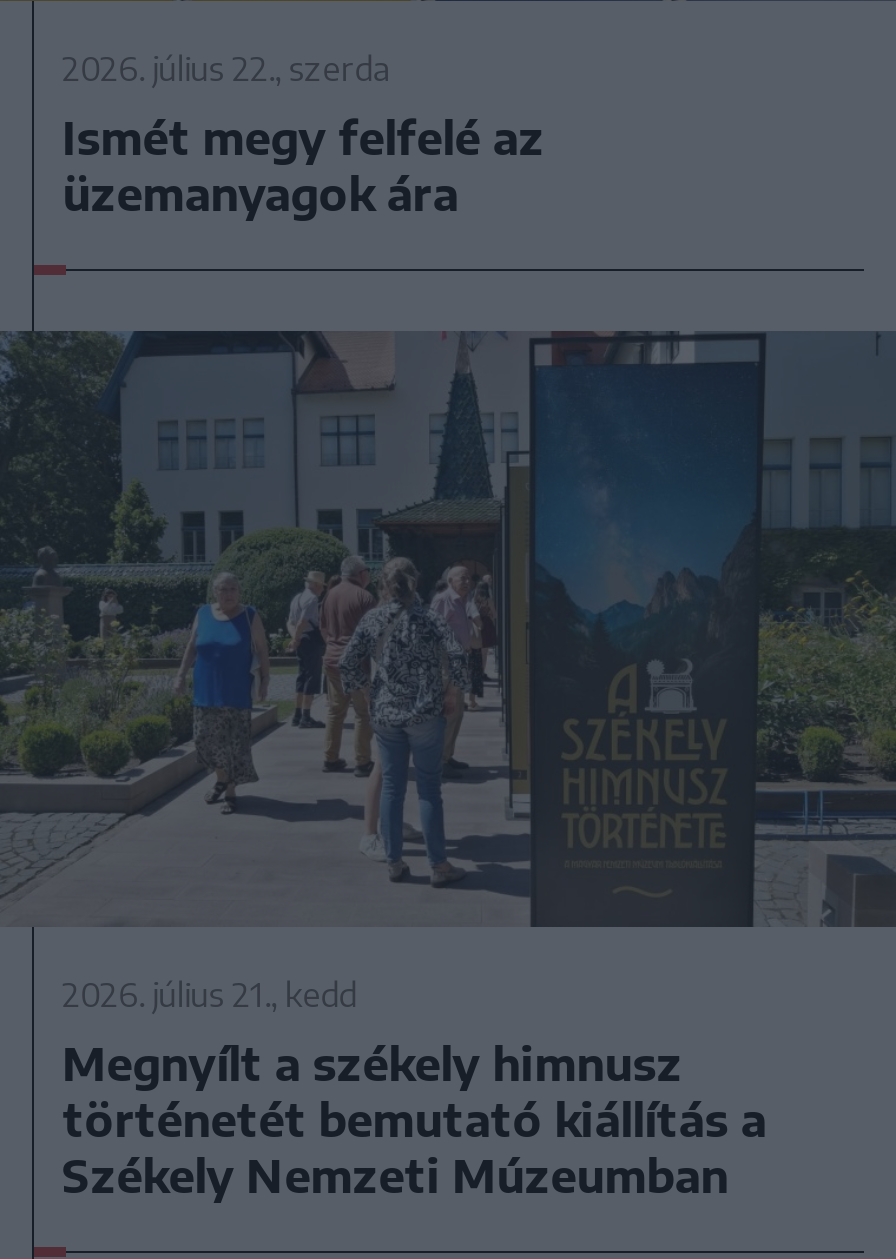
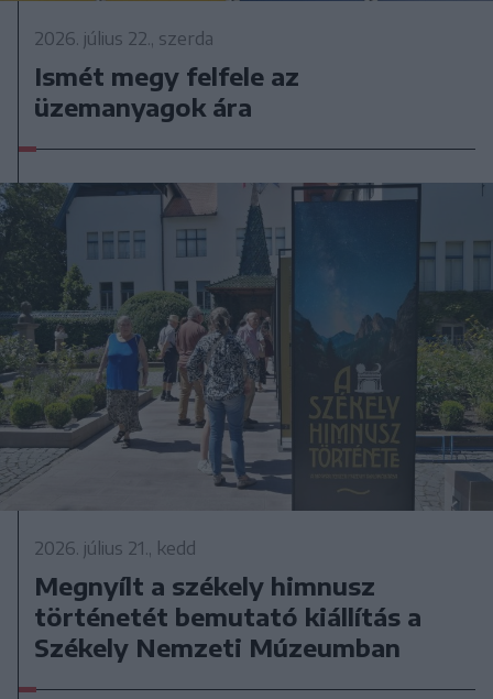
- Ismét megy felfelé az
+ Ismét megy felfele az
